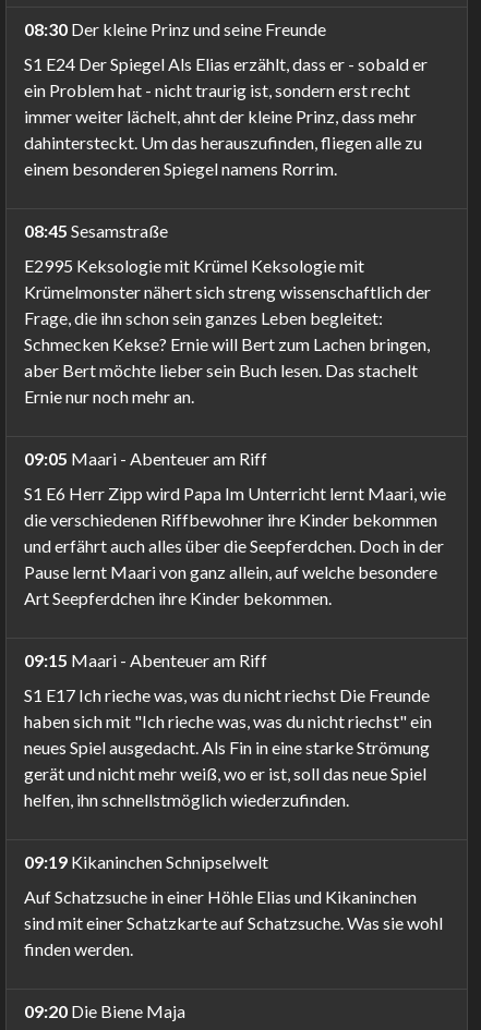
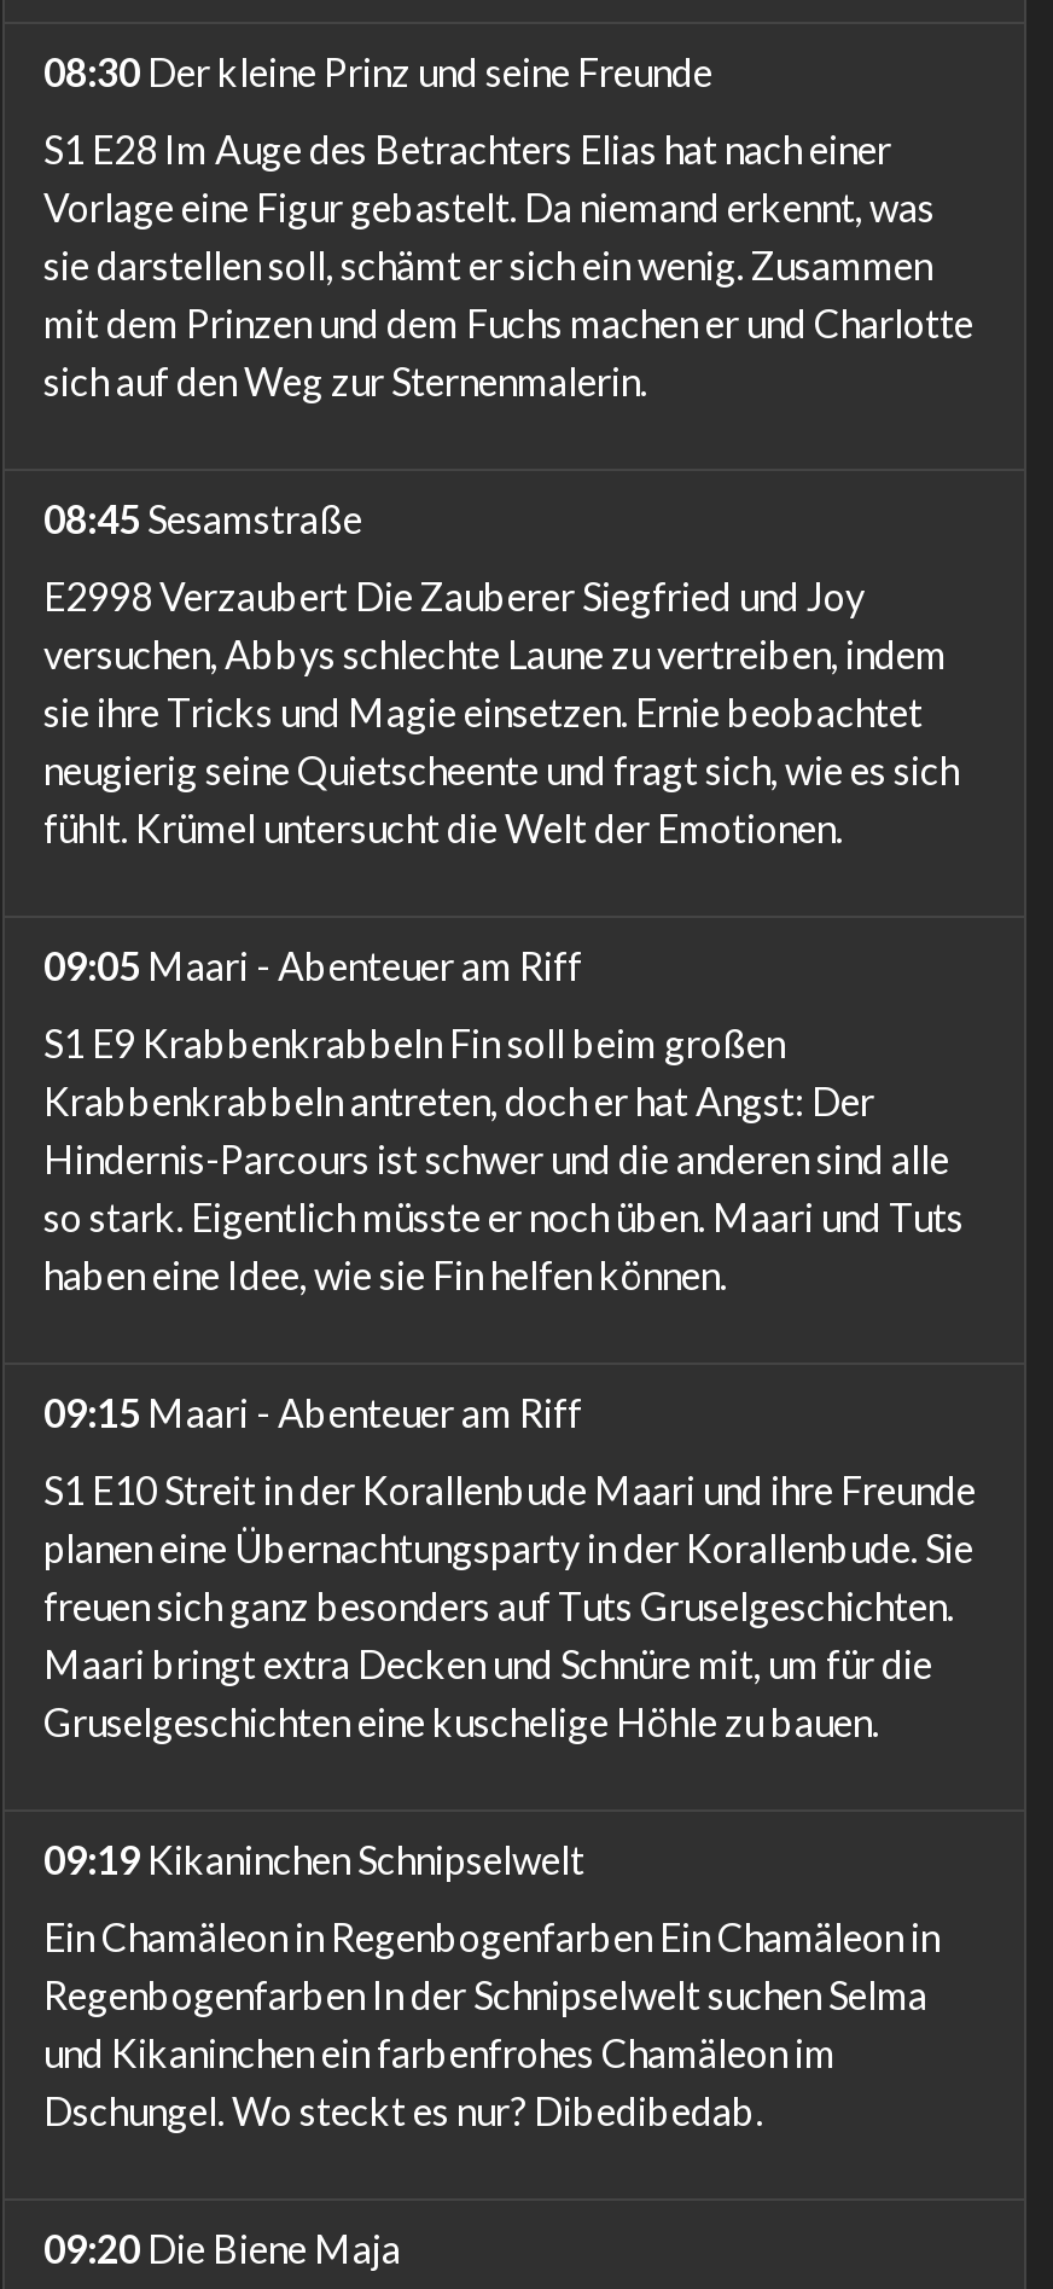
- S1 E24 Der Spiegel Als Elias erzählt, dass er - sobald er
- ein Problem hat - nicht traurig ist, sondern erst recht
- immer weiter lächelt, ahnt der kleine Prinz, dass mehr
- dahintersteckt. Um das herauszufinden, fliegen alle zu
- einem besonderen Spiegel namens Rorrim.
+ S1 E28 Im Auge des Betrachters Elias hat nach einer
+ Vorlage eine Figur gebastelt. Da niemand erkennt, was
+ sie darstellen soll, schämt er sich ein wenig. Zusammen
+ mit dem Prinzen und dem Fuchs machen er und Charlotte
+ sich auf den Weg zur Sternenmalerin.

- E2995 Keksologie mit Krümel Keksologie mit
- Krümelmonster nähert sich streng wissenschaftlich der
- Frage, die ihn schon sein ganzes Leben begleitet:
- Schmecken Kekse? Ernie will Bert zum Lachen bringen,
- aber Bert möchte lieber sein Buch lesen. Das stachelt
- Ernie nur noch mehr an.
+ E2998 Verzaubert Die Zauberer Siegfried und Joy
+ versuchen, Abbys schlechte Laune zu vertreiben, indem
+ sie ihre Tricks und Magie einsetzen. Ernie beobachtet
+ neugierig seine Quietscheente und fragt sich, wie es sich
+ fühlt. Krümel untersucht die Welt der Emotionen.

moved up: 09:05 Maari - Abenteuer am Riff

- S1 E6 Herr Zipp wird Papa Im Unterricht lernt Maari, wie
- die verschiedenen Riffbewohner ihre Kinder bekommen
- und erfährt auch alles über die Seepferdchen. Doch in der
- Pause lernt Maari von ganz allein, auf welche besondere
- Art Seepferdchen ihre Kinder bekommen.
+ S1 E9 Krabbenkrabbeln Fin soll beim großen
+ Krabbenkrabbeln antreten, doch er hat Angst: Der
+ Hindernis-Parcours ist schwer und die anderen sind alle
+ so stark. Eigentlich müsste er noch üben. Maari und Tuts
+ haben eine Idee, wie sie Fin helfen können.

moved up: 09:15 Maari - Abenteuer am Riff

- S1 E17 Ich rieche was, was du nicht riechst Die Freunde
- haben sich mit "Ich rieche was, was du nicht riechst" ein
- neues Spiel ausgedacht. Als Fin in eine starke Strömung
- gerät und nicht mehr weiß, wo er ist, soll das neue Spiel
- helfen, ihn schnellstmöglich wiederzufinden.
+ S1 E10 Streit in der Korallenbude Maari und ihre Freunde
+ planen eine Übernachtungsparty in der Korallenbude. Sie
+ freuen sich ganz besonders auf Tuts Gruselgeschichten.
+ Maari bringt extra Decken und Schnüre mit, um für die
+ Gruselgeschichten eine kuschelige Höhle zu bauen.

moved up: 09:19 Kikaninchen Schnipselwelt

- Auf Schatzsuche in einer Höhle Elias und Kikaninchen
- sind mit einer Schatzkarte auf Schatzsuche. Was sie wohl
- finden werden.
+ Ein Chamäleon in Regenbogenfarben Ein Chamäleon in
+ Regenbogenfarben In der Schnipselwelt suchen Selma
+ und Kikaninchen ein farbenfrohes Chamäleon im
+ Dschungel. Wo steckt es nur? Dibedibedab.
